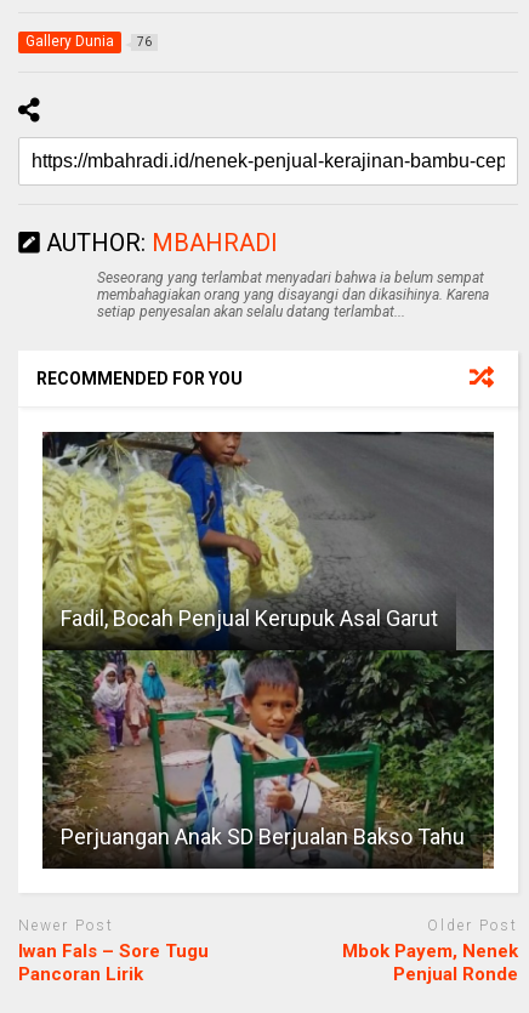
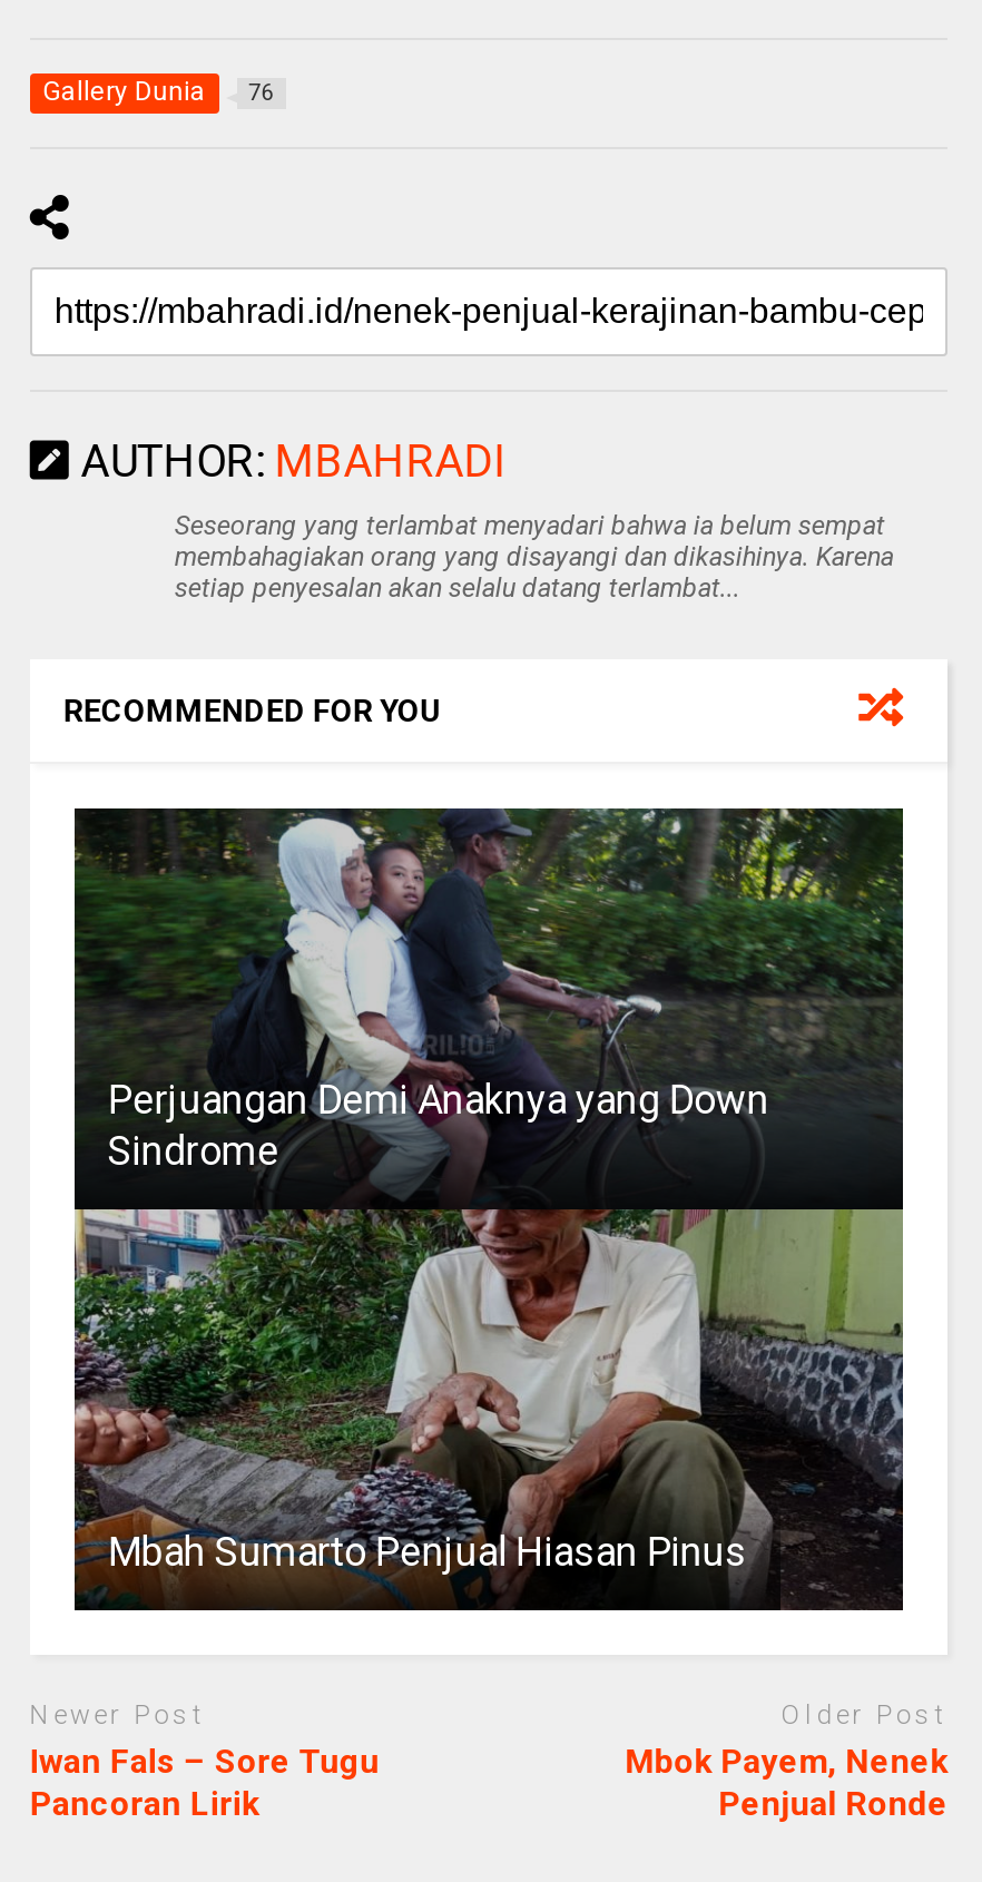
- [image]
- Fadil, Bocah Penjual Kerupuk Asal Garut
+ [image]
+ Perjuangan Demi Anaknya yang Down
+ Sindrome

- Perjuangan Anak SD Berjualan Bakso Tahu
+ Mbah Sumarto Penjual Hiasan Pinus
